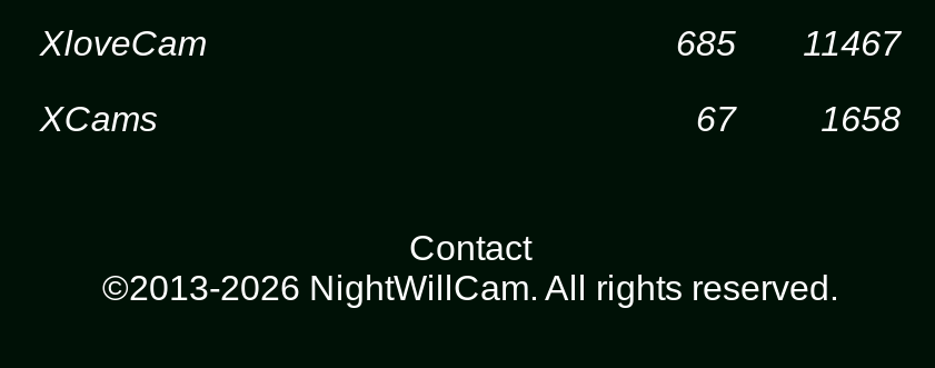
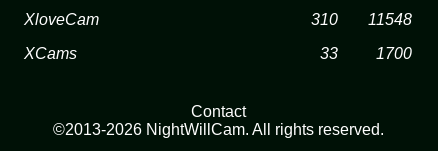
- 685
+ 310

- 11467
+ 11548

- 67
+ 33

- 1658
+ 1700
